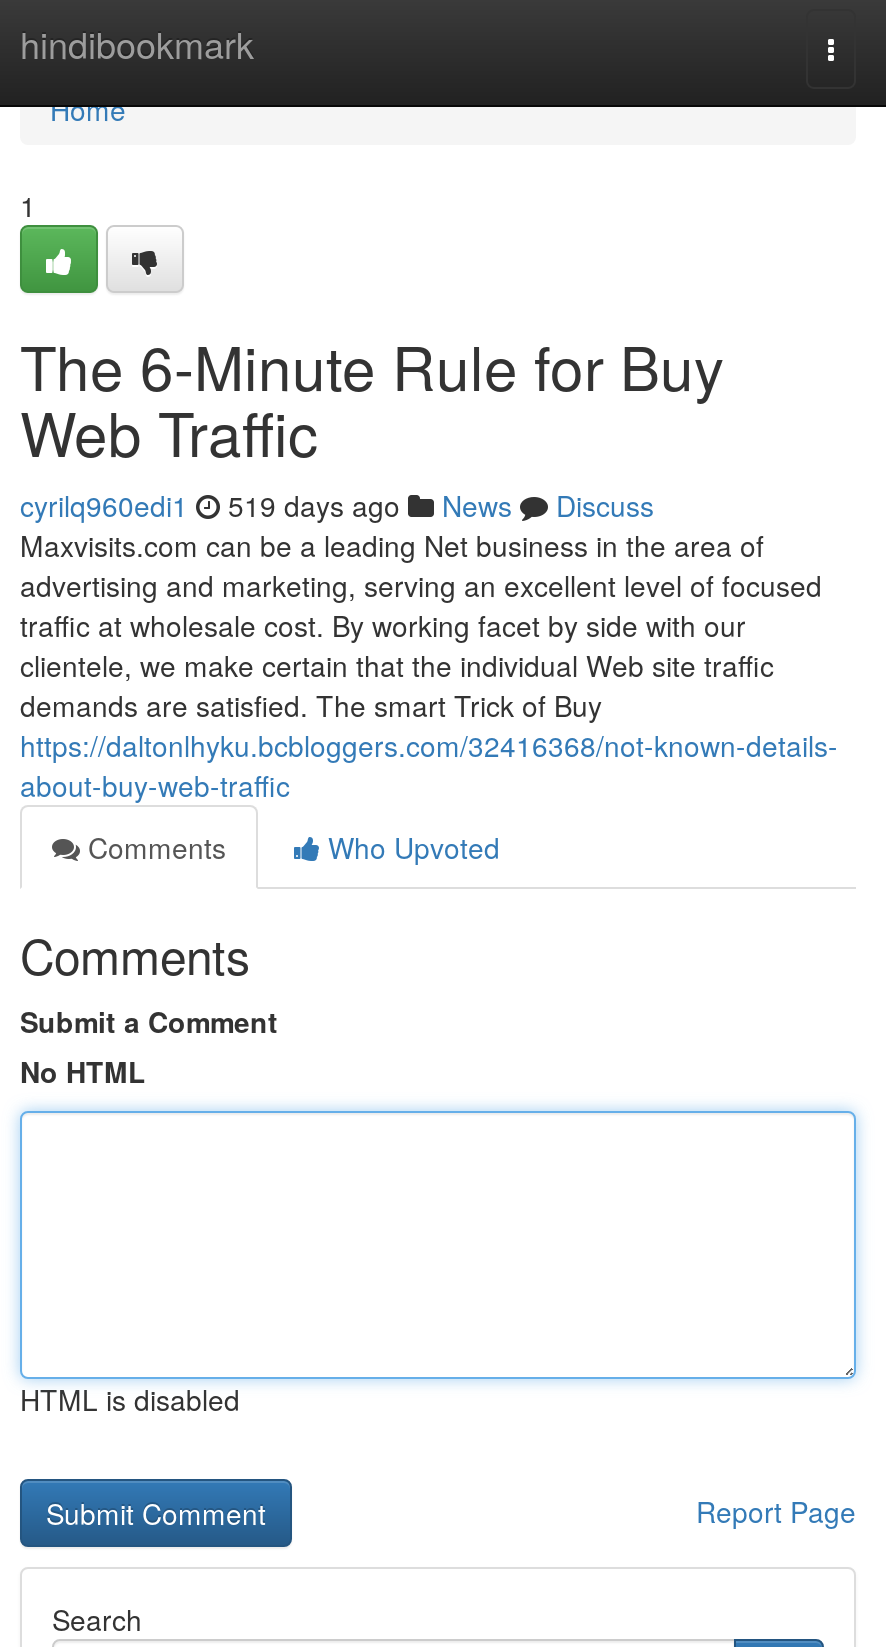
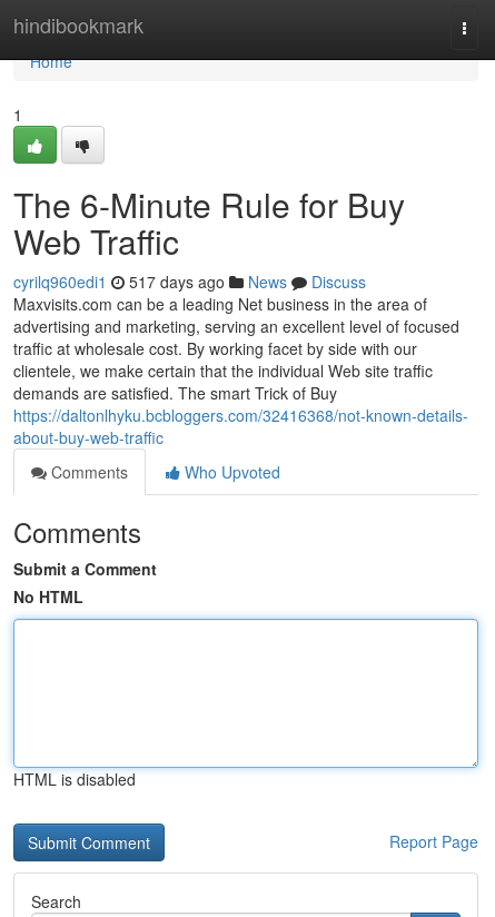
- cyrilq960edi1 519 days ago News Discuss
+ cyrilq960edi1 517 days ago News Discuss
